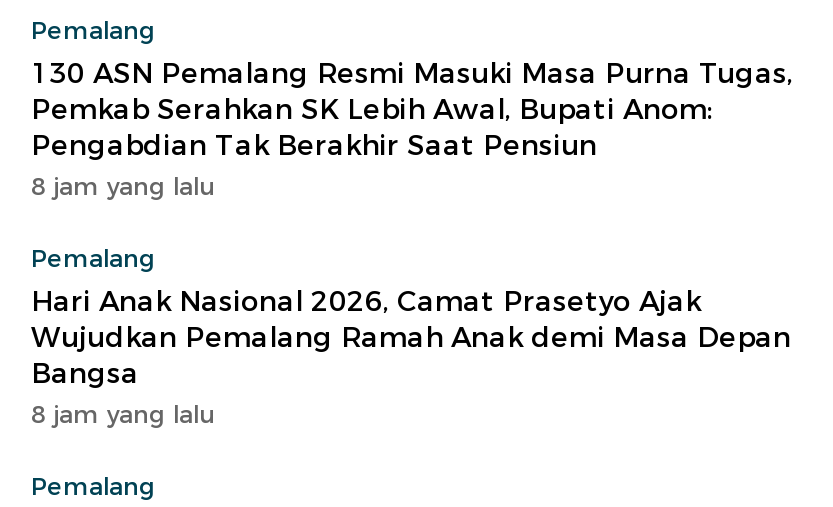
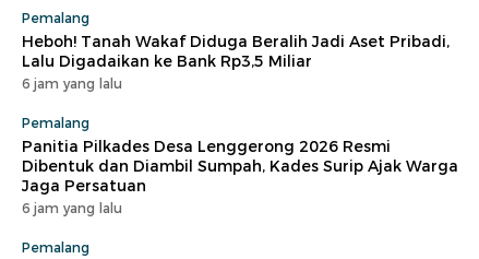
- 130 ASN Pemalang Resmi Masuki Masa Purna Tugas,
- Pemkab Serahkan SK Lebih Awal, Bupati Anom:
- Pengabdian Tak Berakhir Saat Pensiun
- 8 jam yang lalu
+ Heboh! Tanah Wakaf Diduga Beralih Jadi Aset Pribadi,
+ Lalu Digadaikan ke Bank Rp3,5 Miliar
+ 6 jam yang lalu

- Hari Anak Nasional 2026, Camat Prasetyo Ajak
- Wujudkan Pemalang Ramah Anak demi Masa Depan
- Bangsa
- 8 jam yang lalu
+ Panitia Pilkades Desa Lenggerong 2026 Resmi
+ Dibentuk dan Diambil Sumpah, Kades Surip Ajak Warga
+ Jaga Persatuan
+ 6 jam yang lalu
